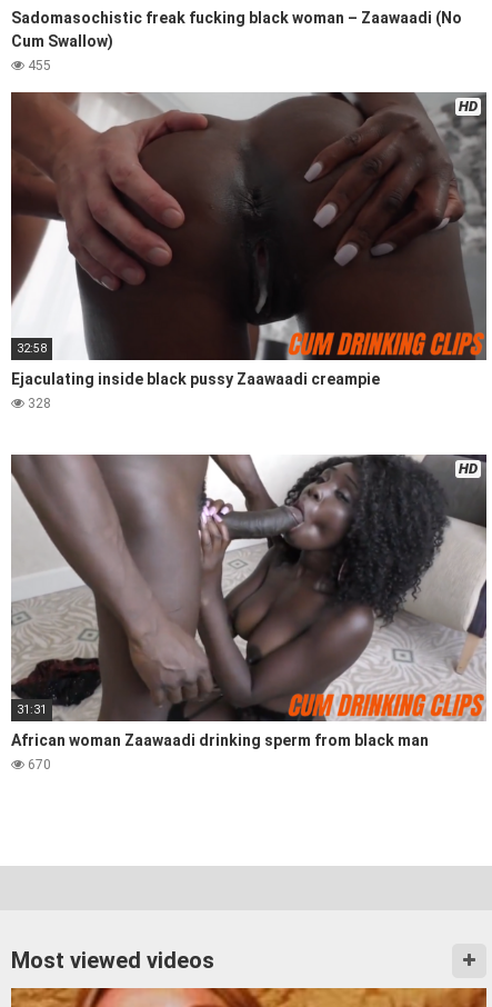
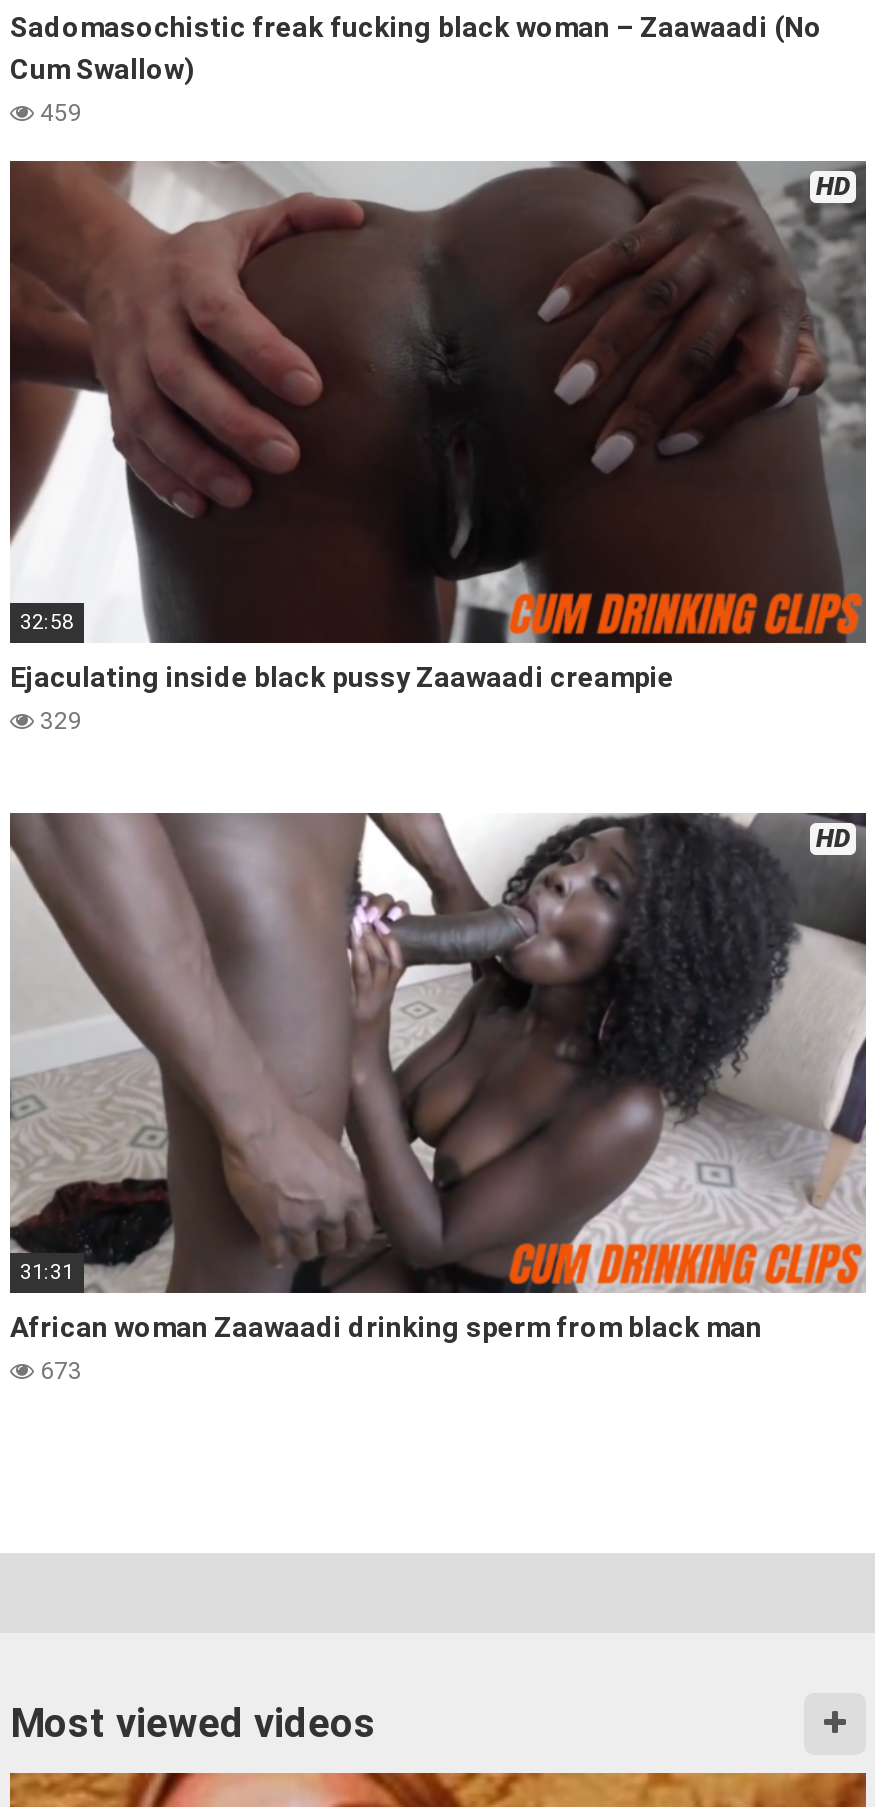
- 455
+ 459

- 328
+ 329

- 670
+ 673
